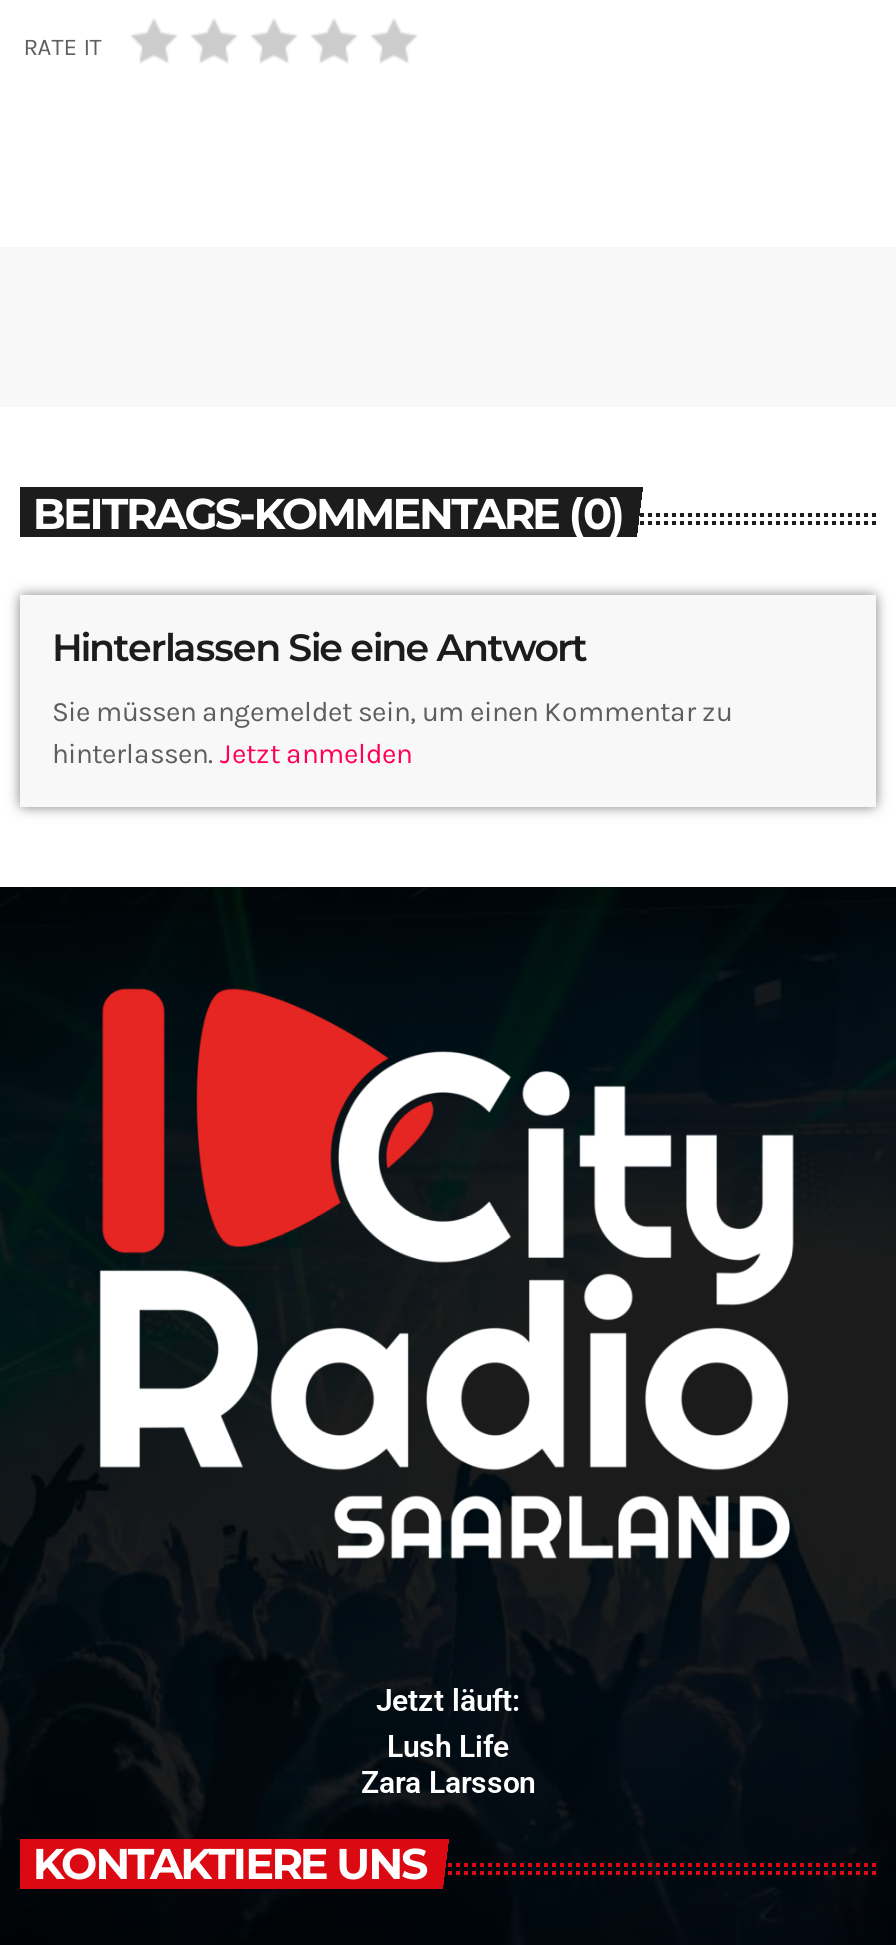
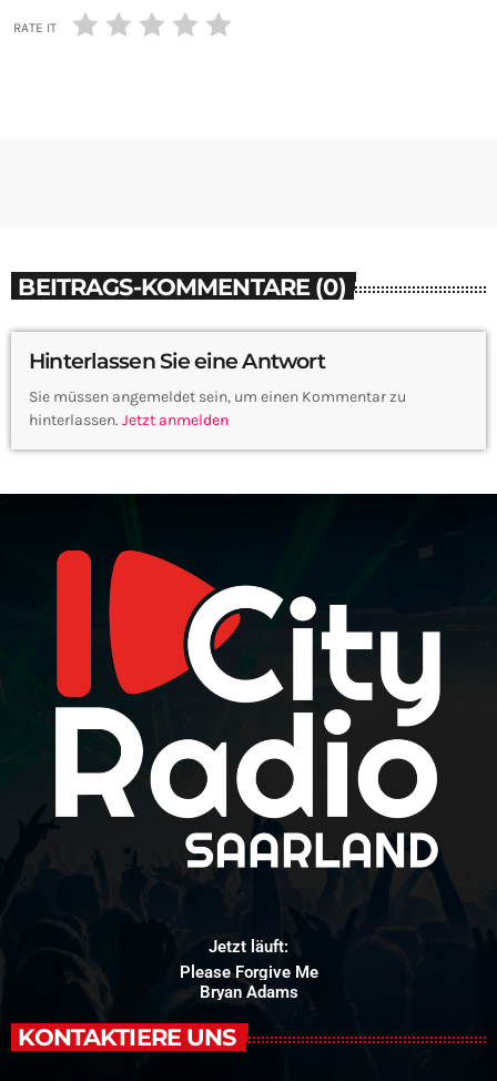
- Lush Life
- Zara Larsson
+ Please Forgive Me
+ Bryan Adams
